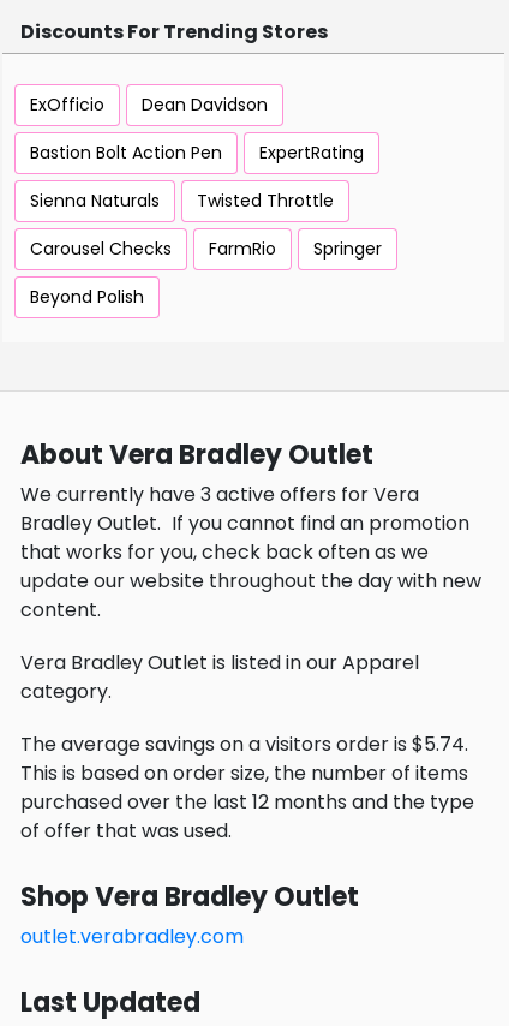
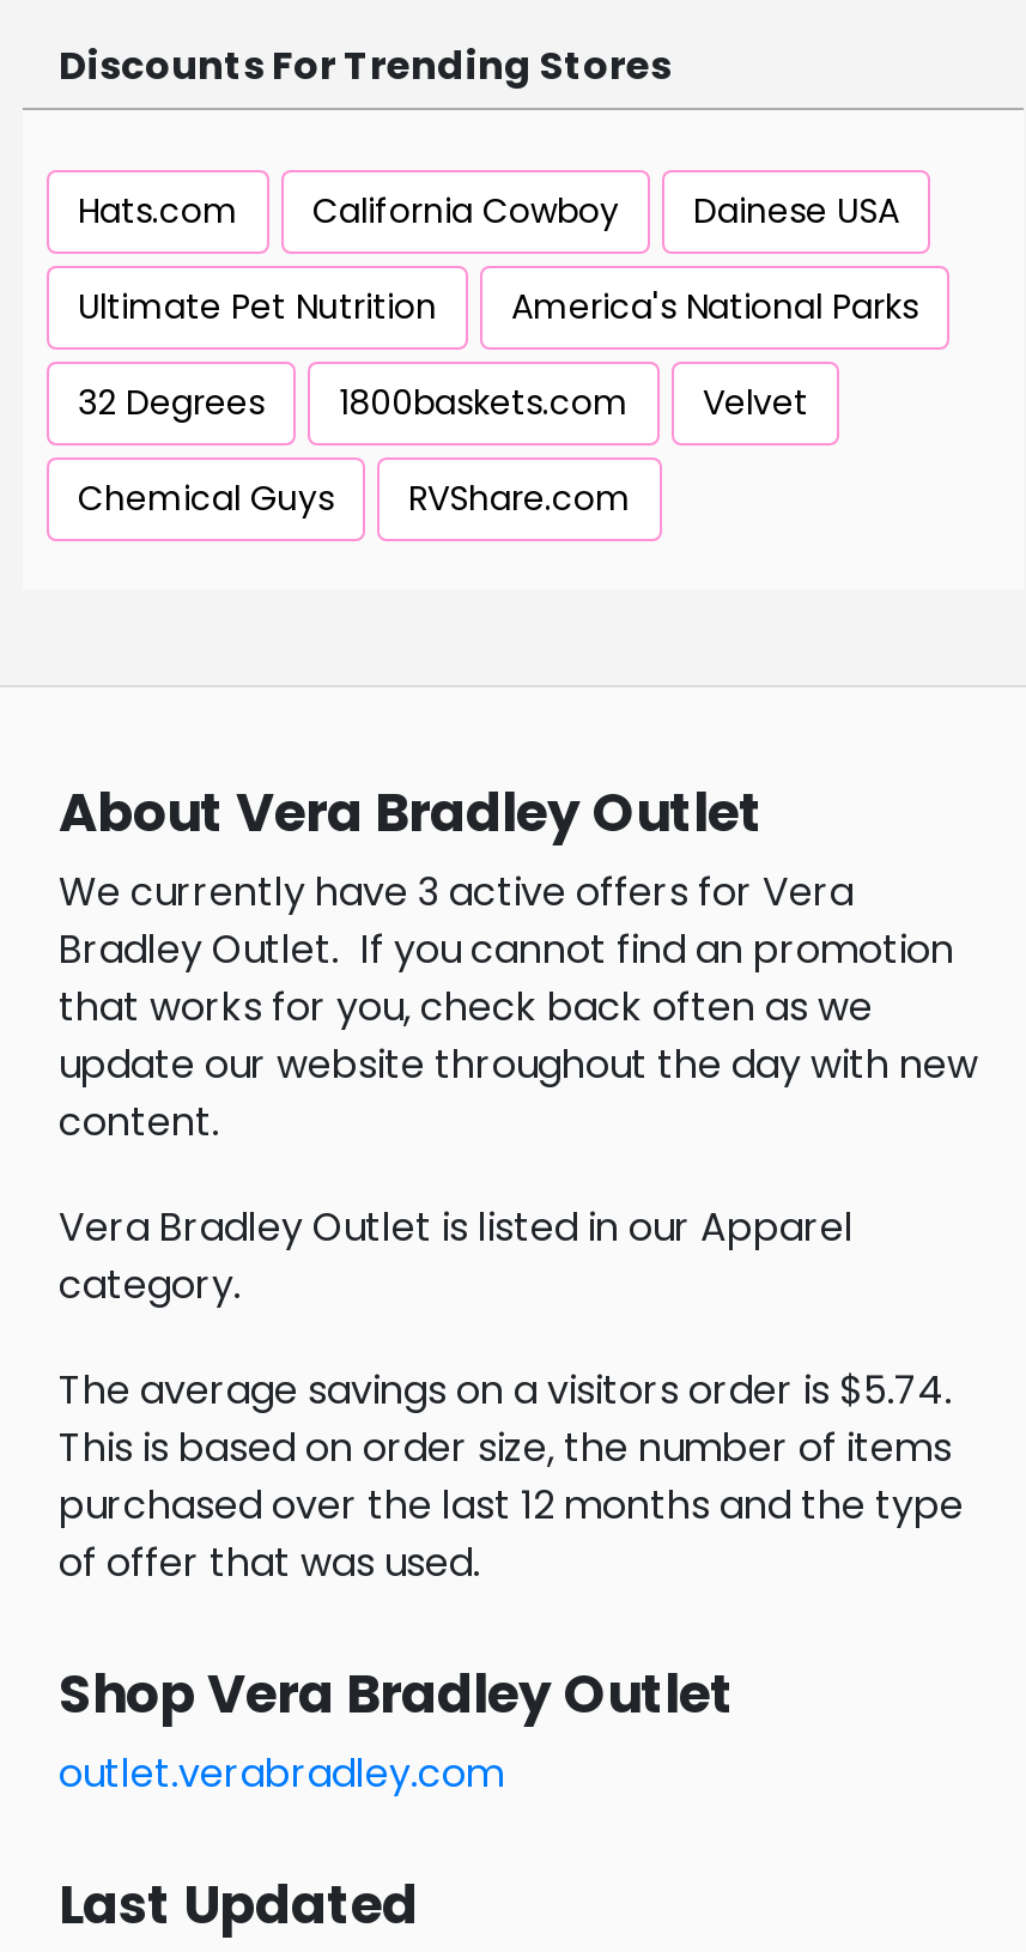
- ExOfficio
- Dean Davidson
- Bastion Bolt Action Pen
- ExpertRating
- Sienna Naturals
- Twisted Throttle
- Carousel Checks
- FarmRio
- Springer
- Beyond Polish
+ Hats.com
+ California Cowboy
+ Dainese USA
+ Ultimate Pet Nutrition
+ America's National Parks
+ 32 Degrees
+ 1800baskets.com
+ Velvet
+ Chemical Guys
+ RVShare.com
